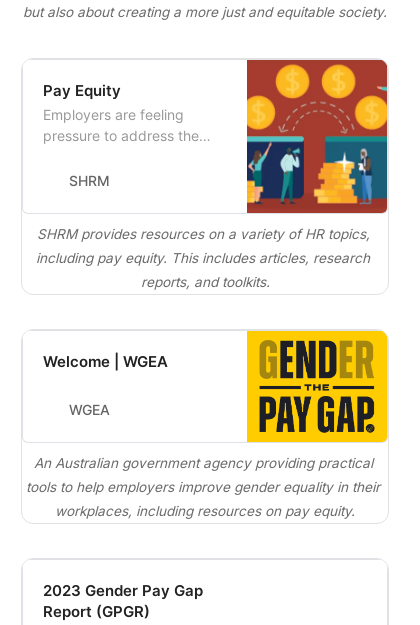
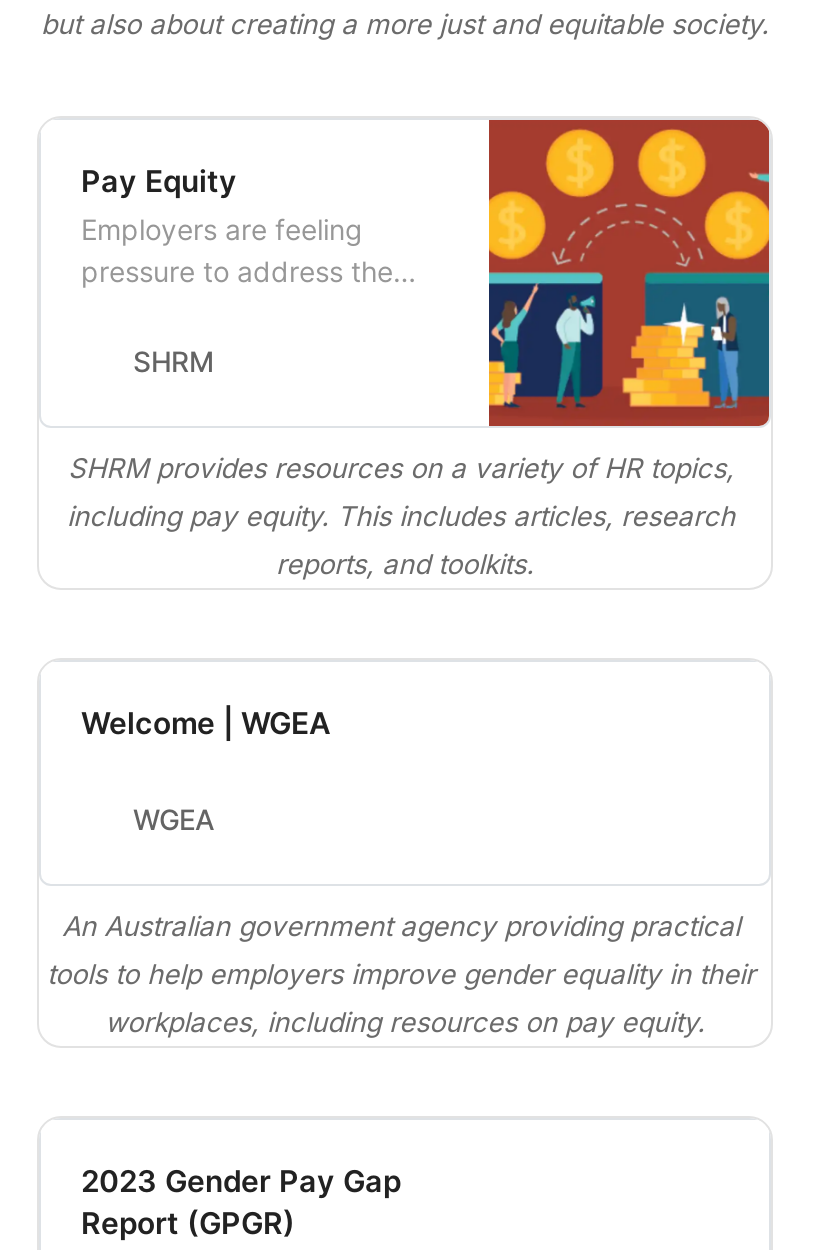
- [image]
